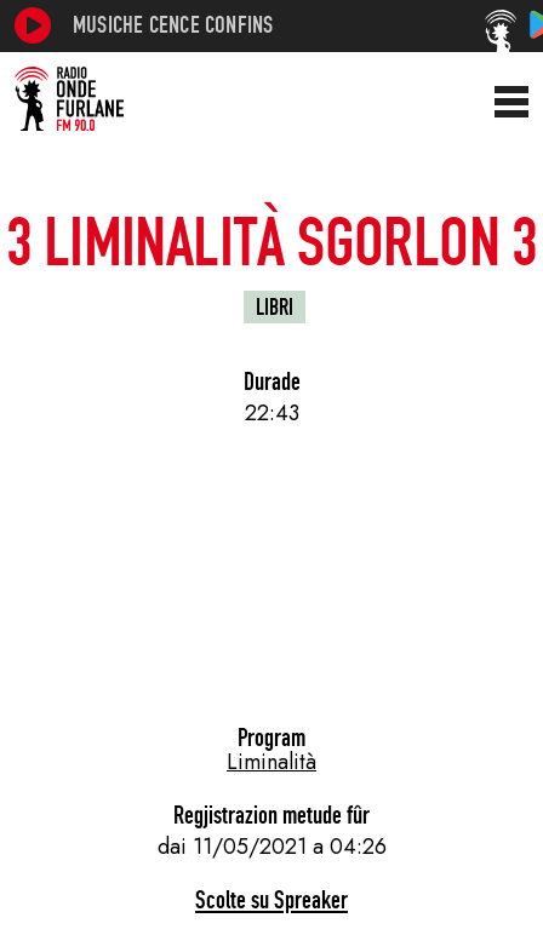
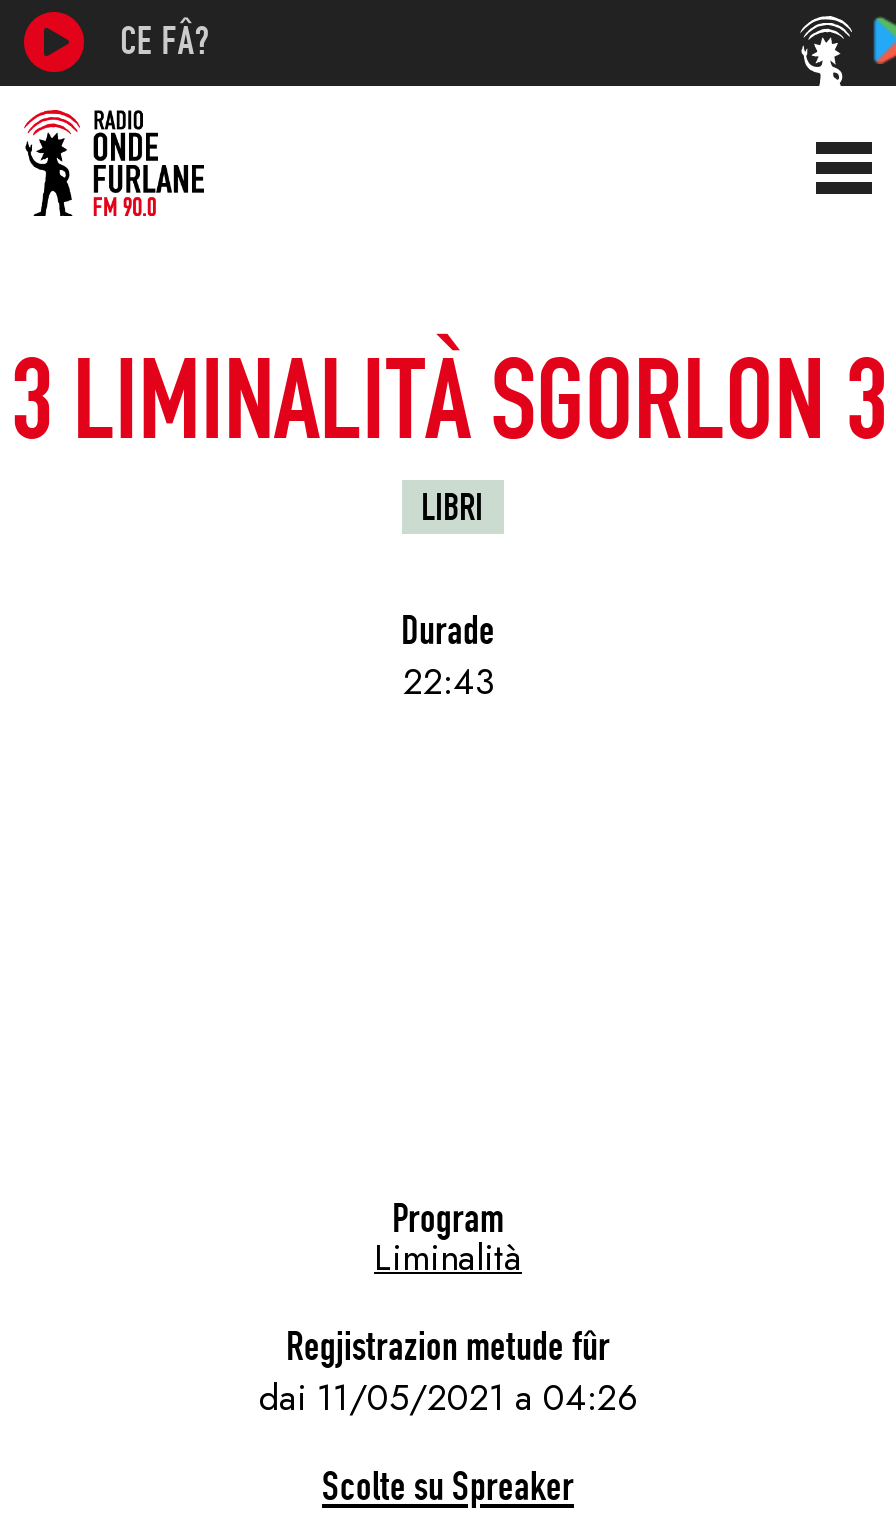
- MUSICHE CENCE CONFINS
+ CE FÂ?
